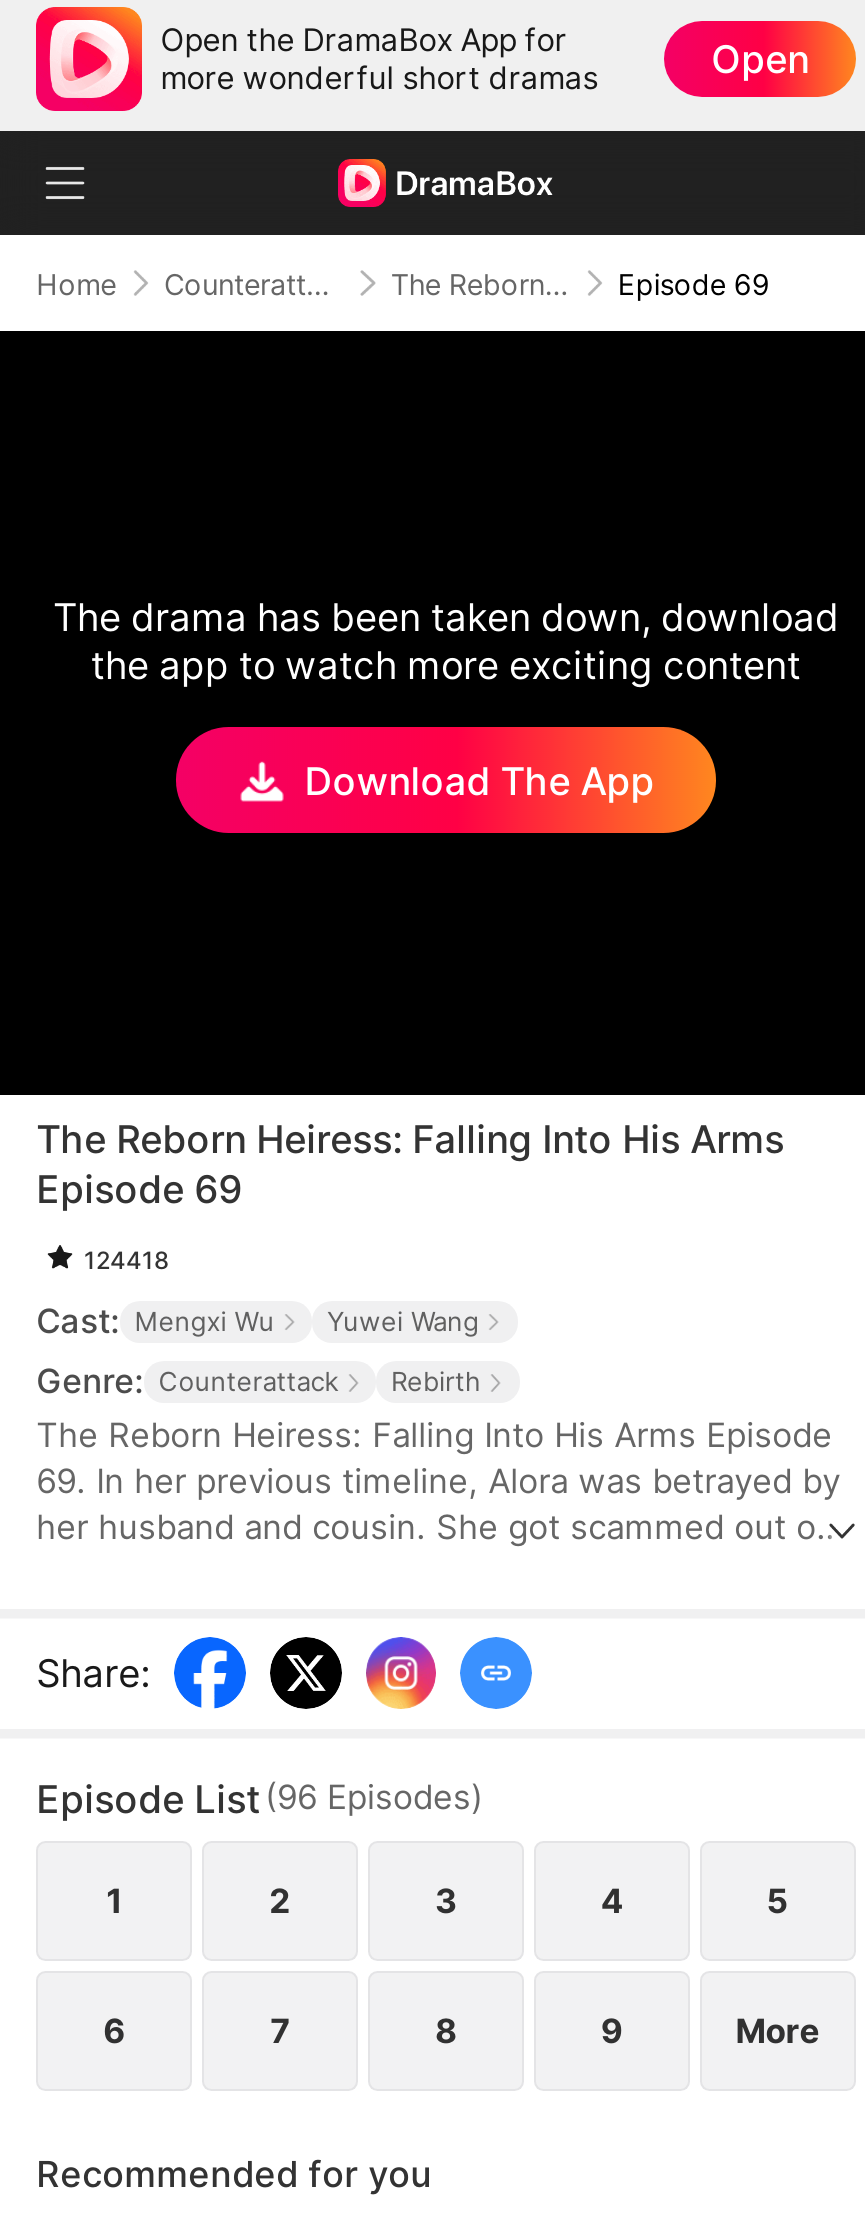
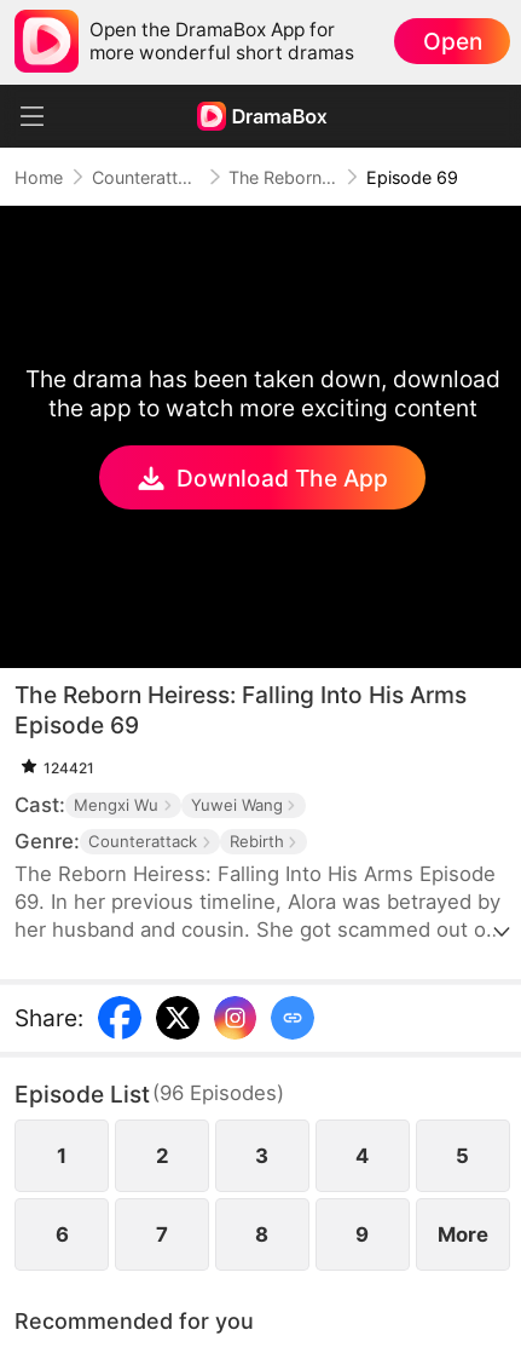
- 124418
+ 124421
